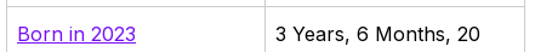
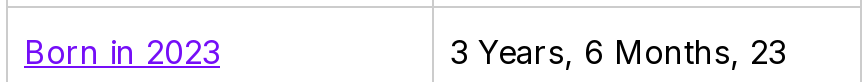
- 3 Years, 6 Months, 20
+ 3 Years, 6 Months, 23
